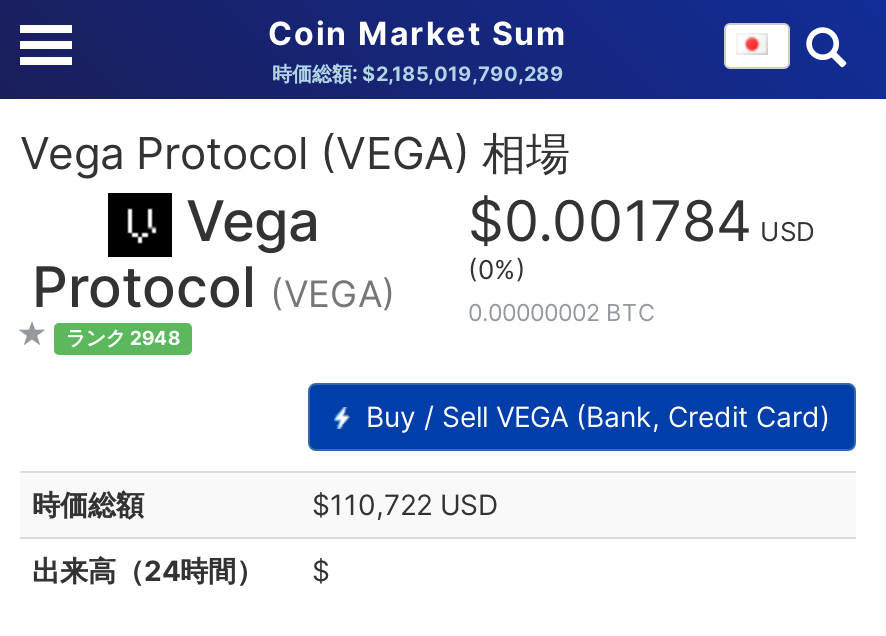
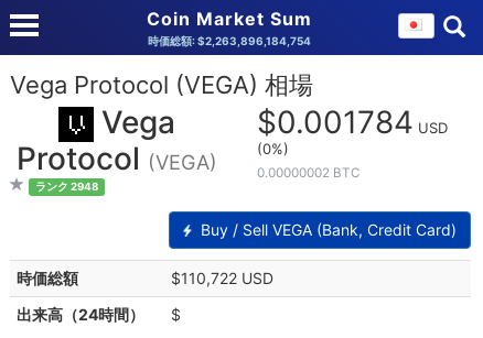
- 時価総額: $2,185,019,790,289
+ 時価総額: $2,263,896,184,754
